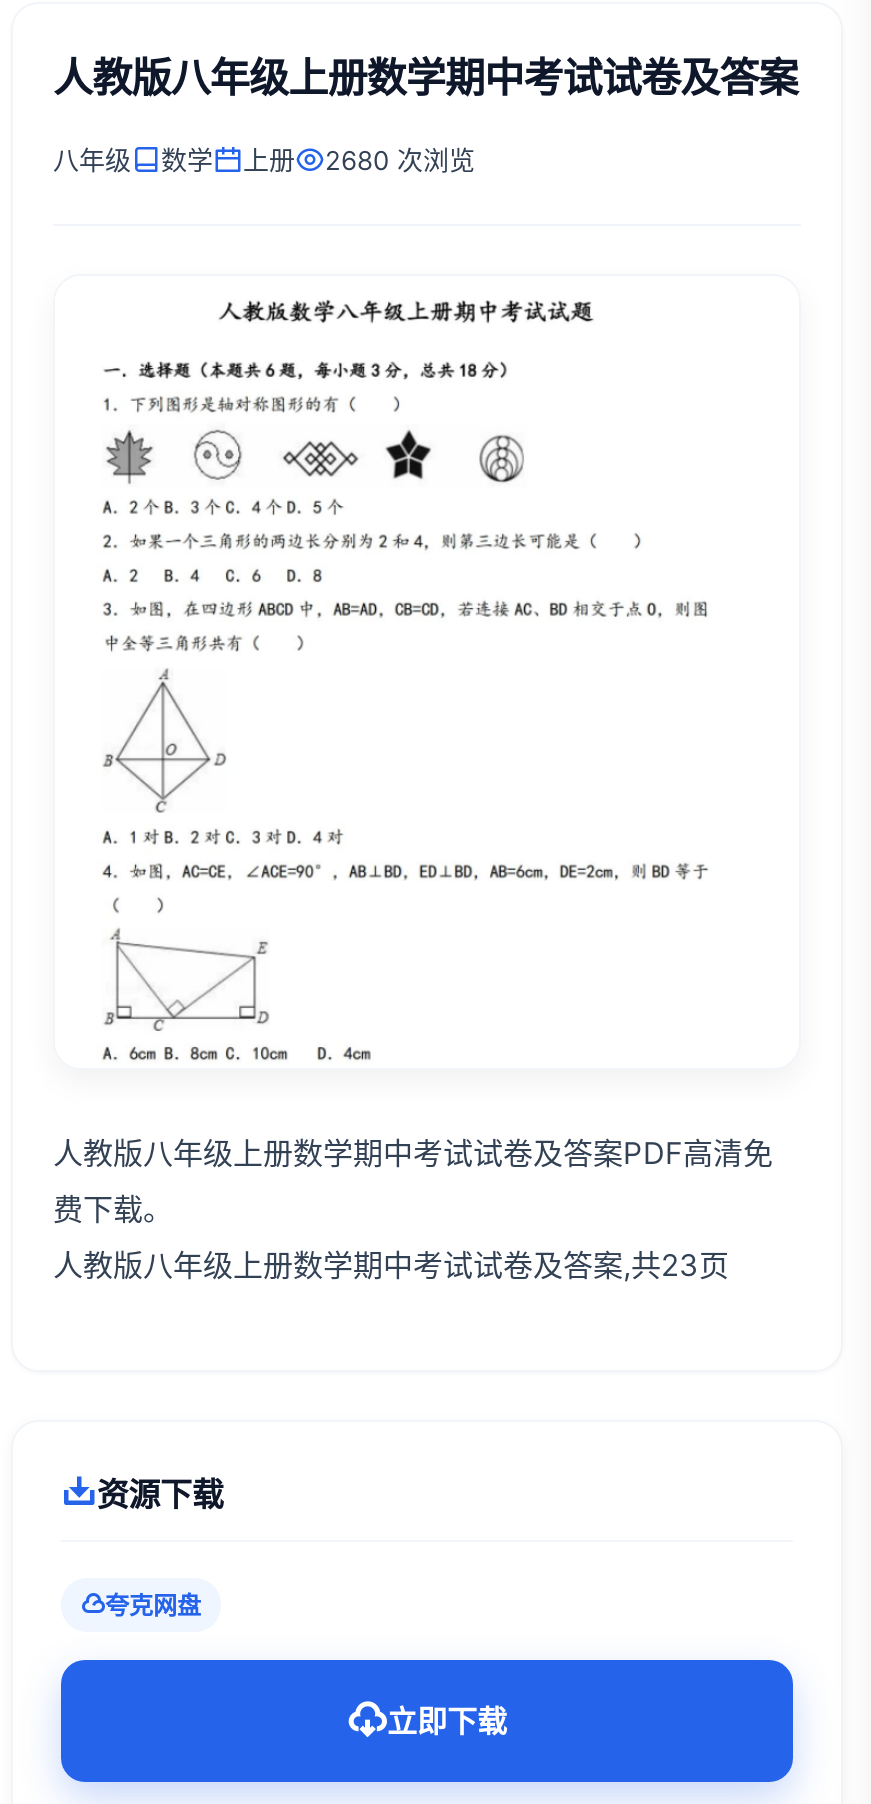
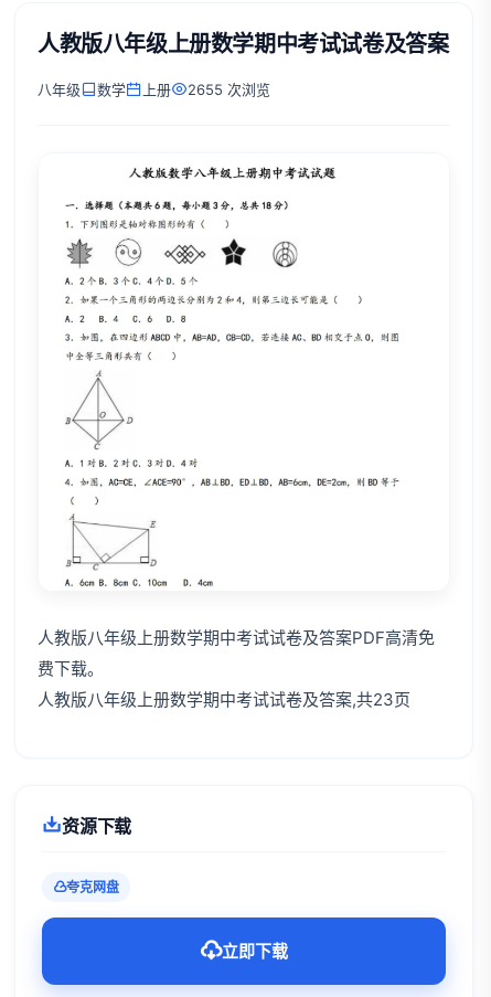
- 八年级 数学 上册 2680 次浏览
+ 八年级 数学 上册 2655 次浏览
